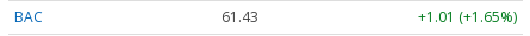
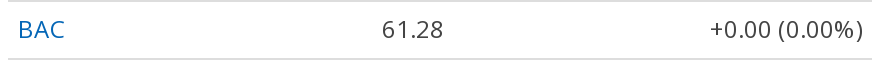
- 61.43
+ 61.28

- +1.01 (+1.65%)
+ +0.00 (0.00%)
